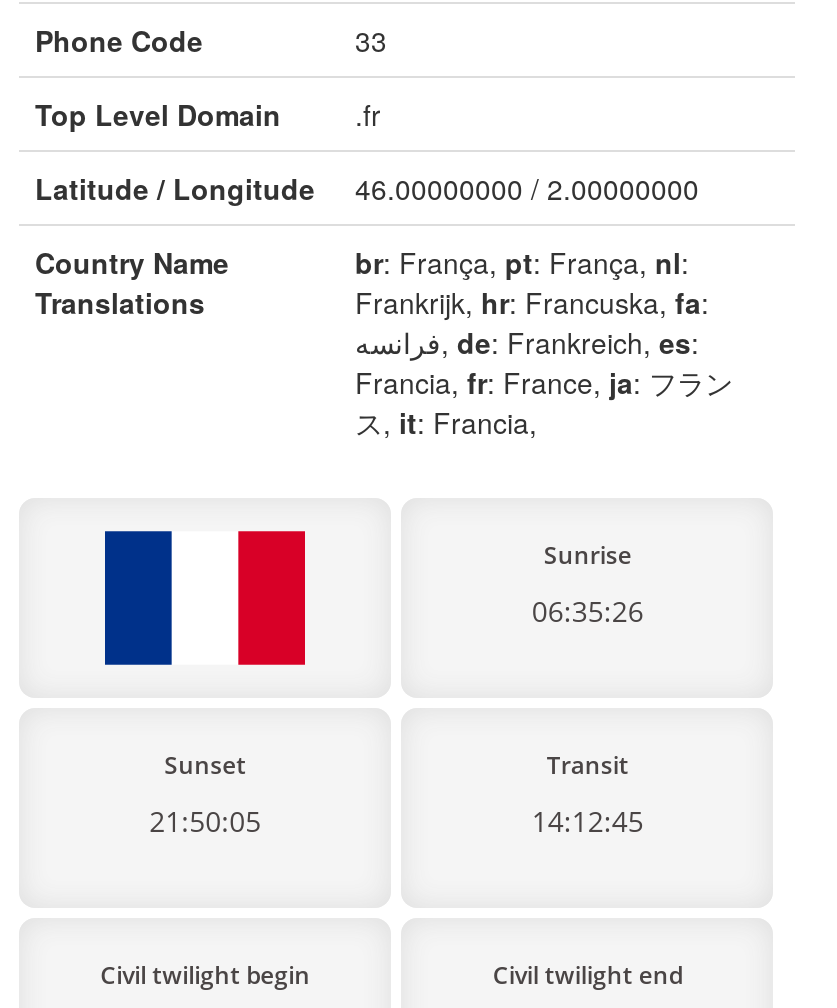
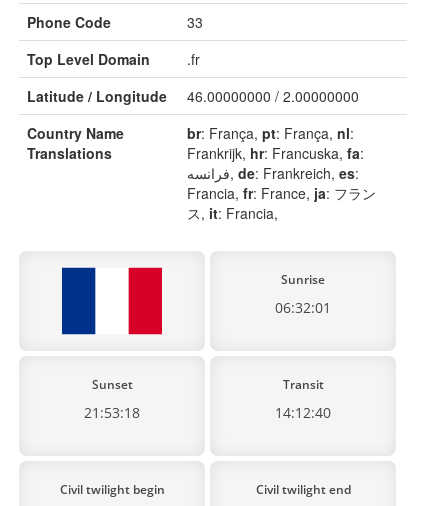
- 06:35:26
+ 06:32:01

- 21:50:05
+ 21:53:18

- 14:12:45
+ 14:12:40
